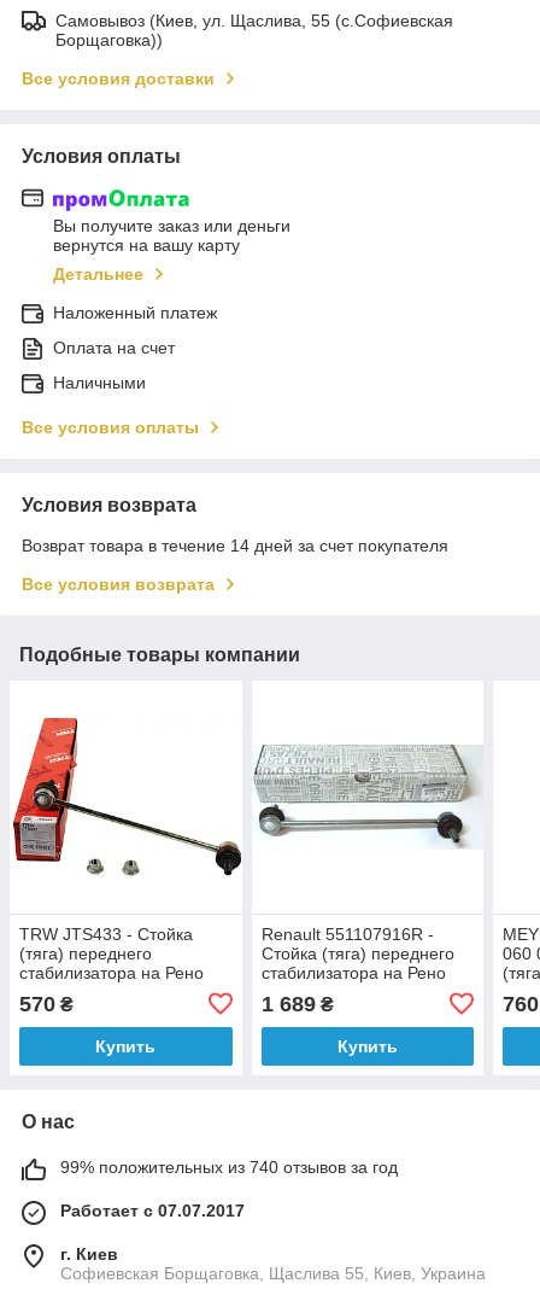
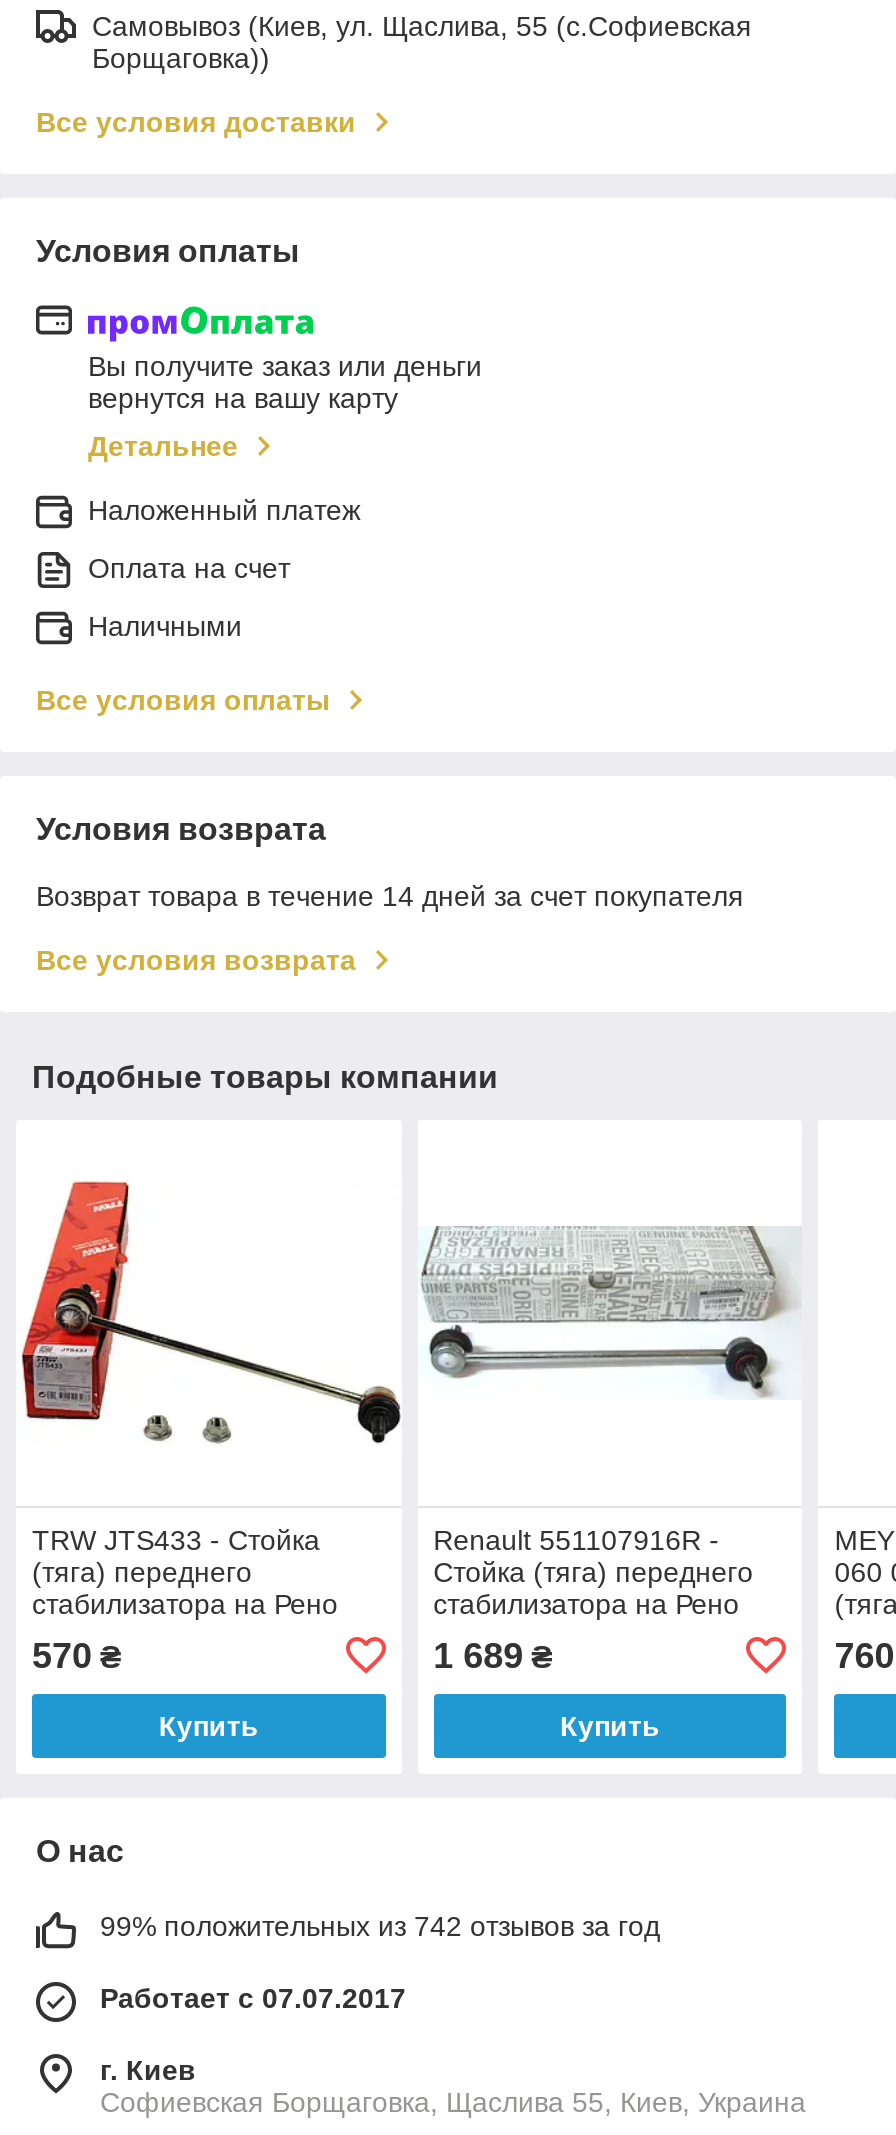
- 99% положительных из 740 отзывов за год
+ 99% положительных из 742 отзывов за год
